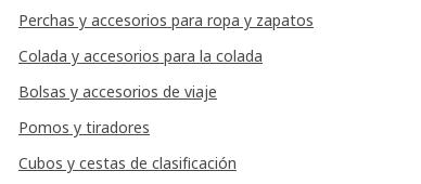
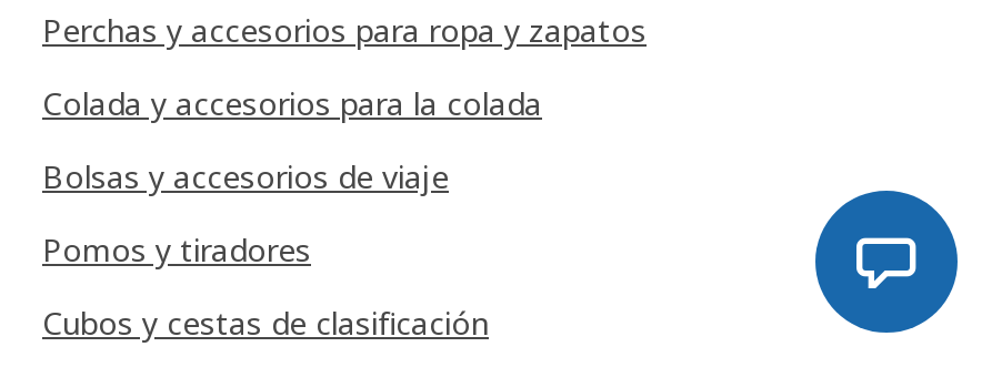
+ [image]
